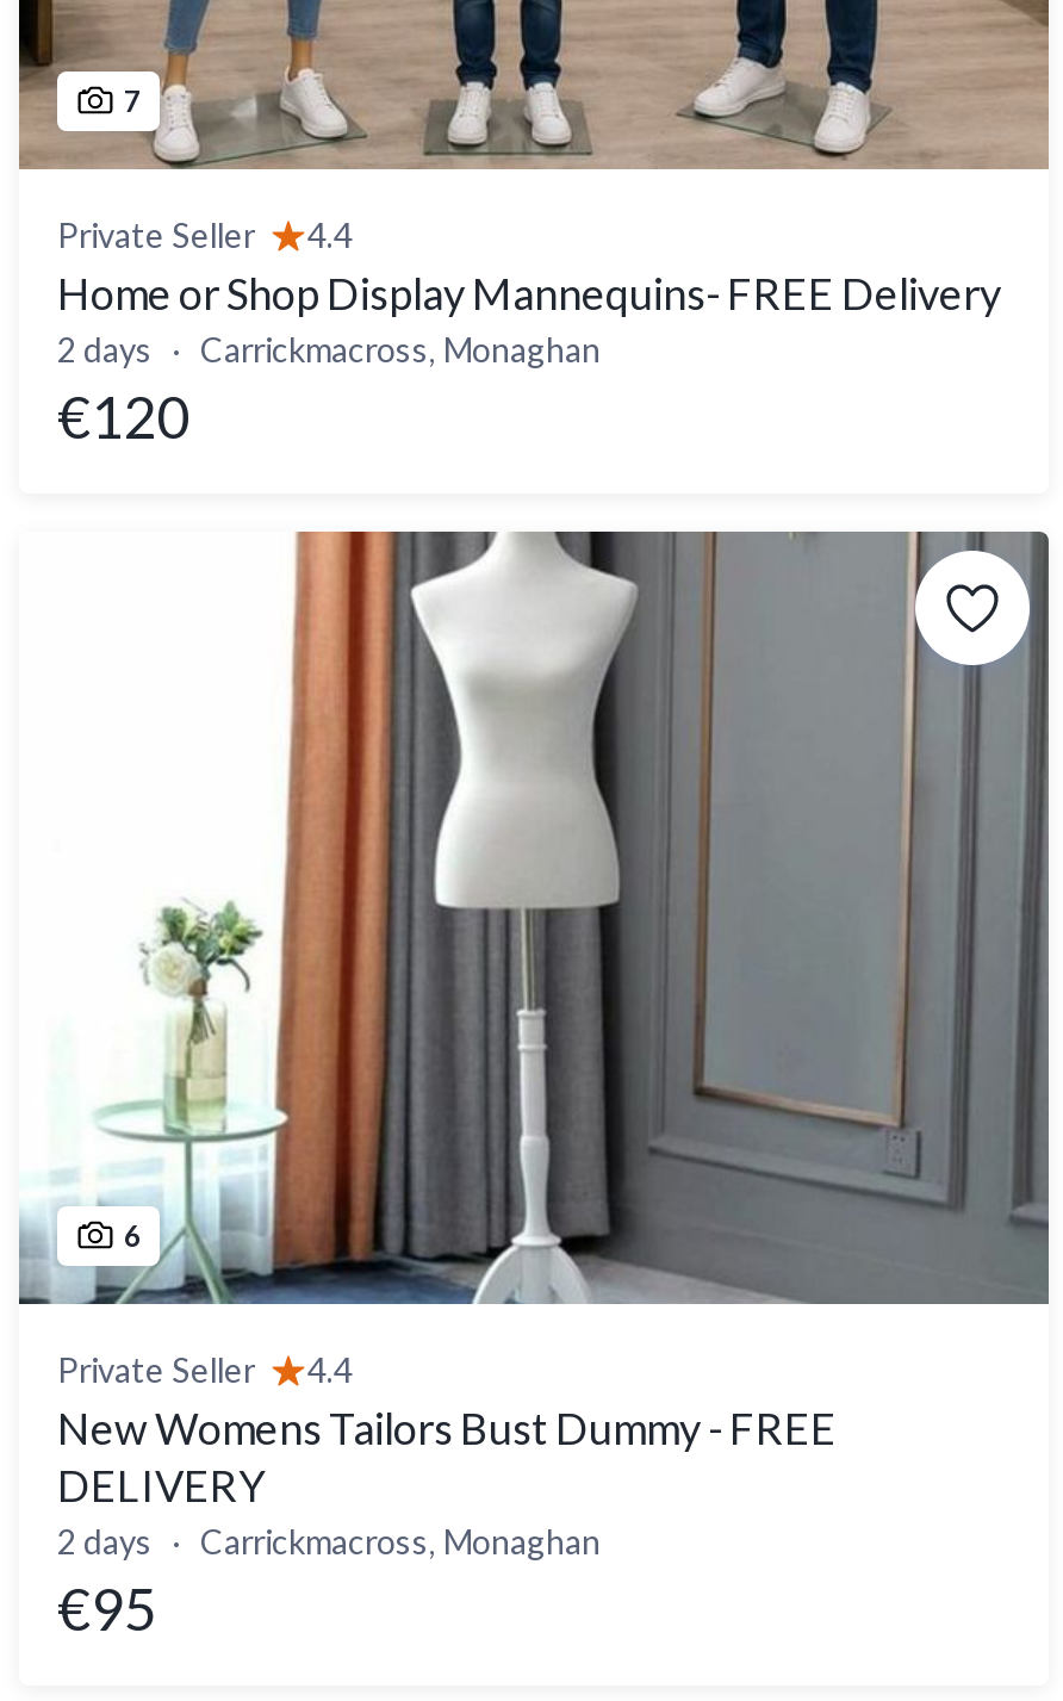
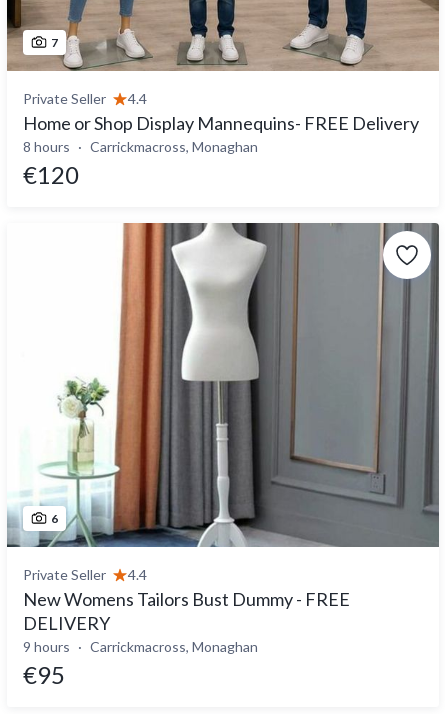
- 2 days Carrickmacross, Monaghan
+ 8 hours Carrickmacross, Monaghan

- 2 days Carrickmacross, Monaghan
+ 9 hours Carrickmacross, Monaghan
